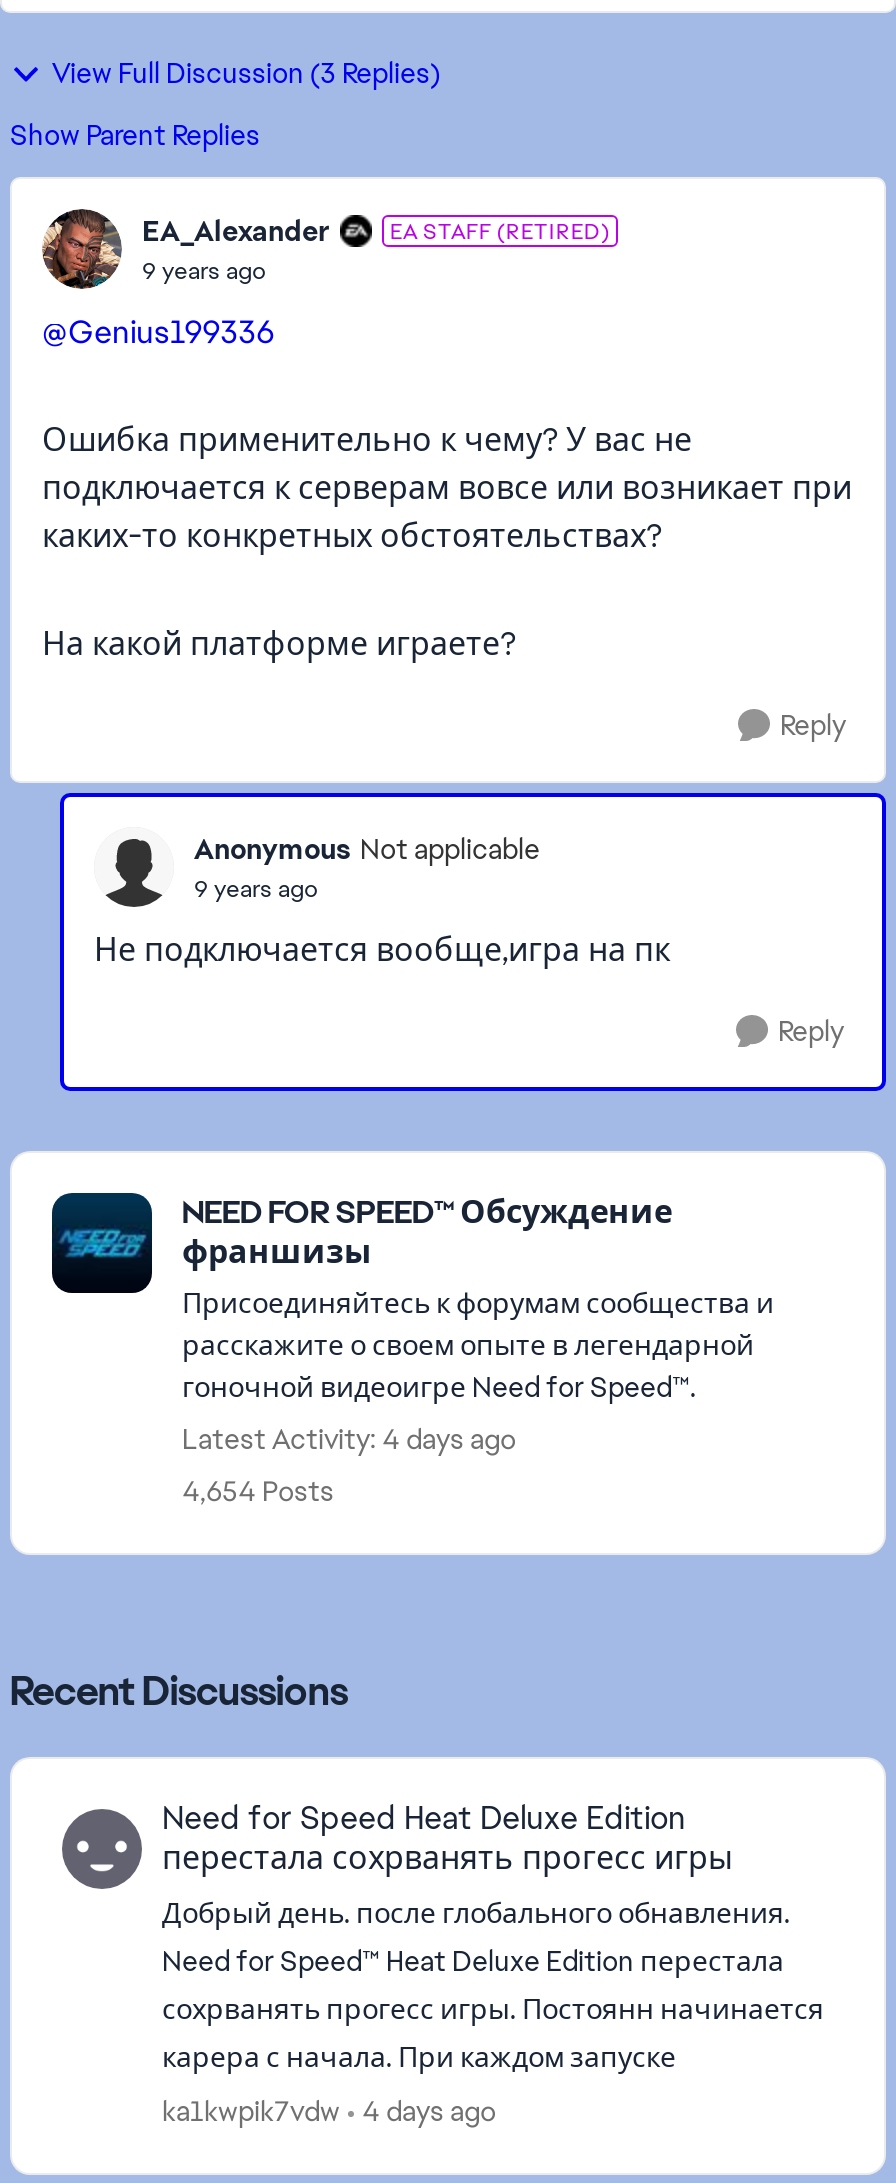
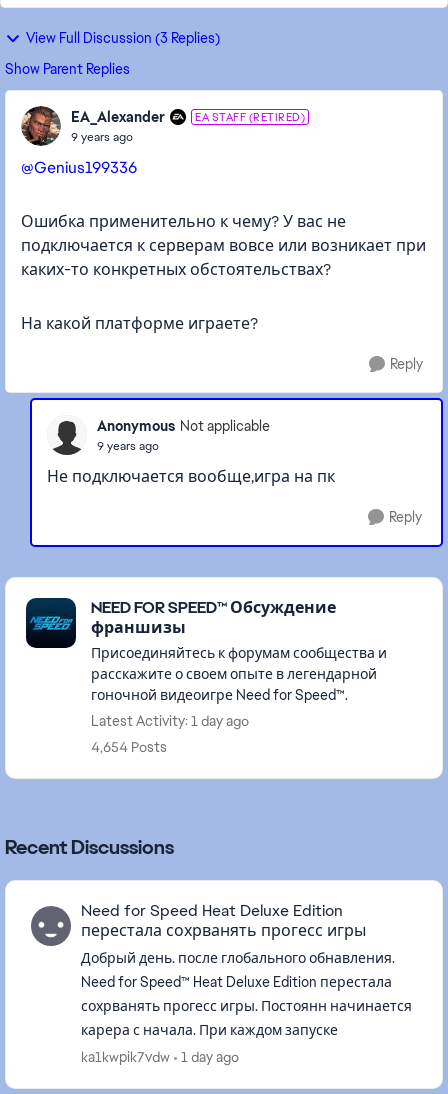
- Latest Activity: 4 days ago
+ Latest Activity: 1 day ago

- ka1kwpik7vdw 4 days ago
+ ka1kwpik7vdw 1 day ago
